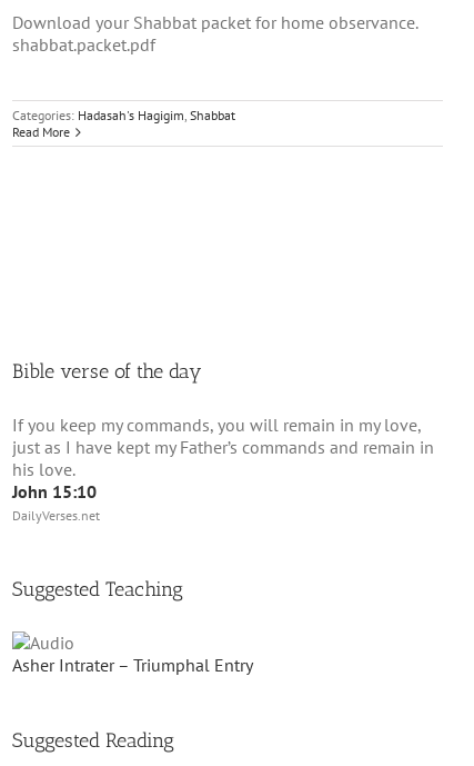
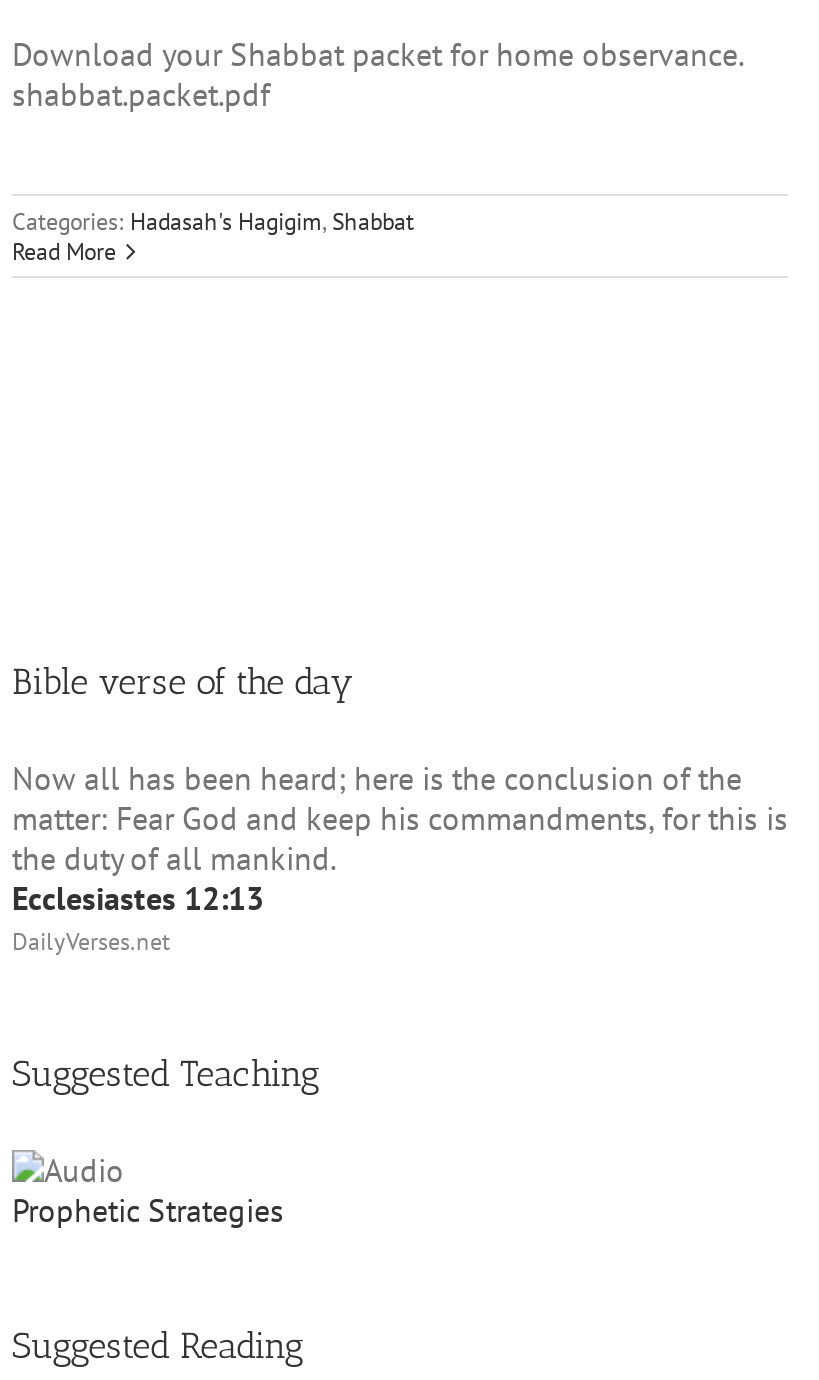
- If you keep my commands, you will remain in my love,
- just as I have kept my Father’s commands and remain in
- his love.
- John 15:10
+ Now all has been heard; here is the conclusion of the
+ matter: Fear God and keep his commandments, for this is
+ the duty of all mankind.
+ Ecclesiastes 12:13

- Asher Intrater – Triumphal Entry
+ Prophetic Strategies
